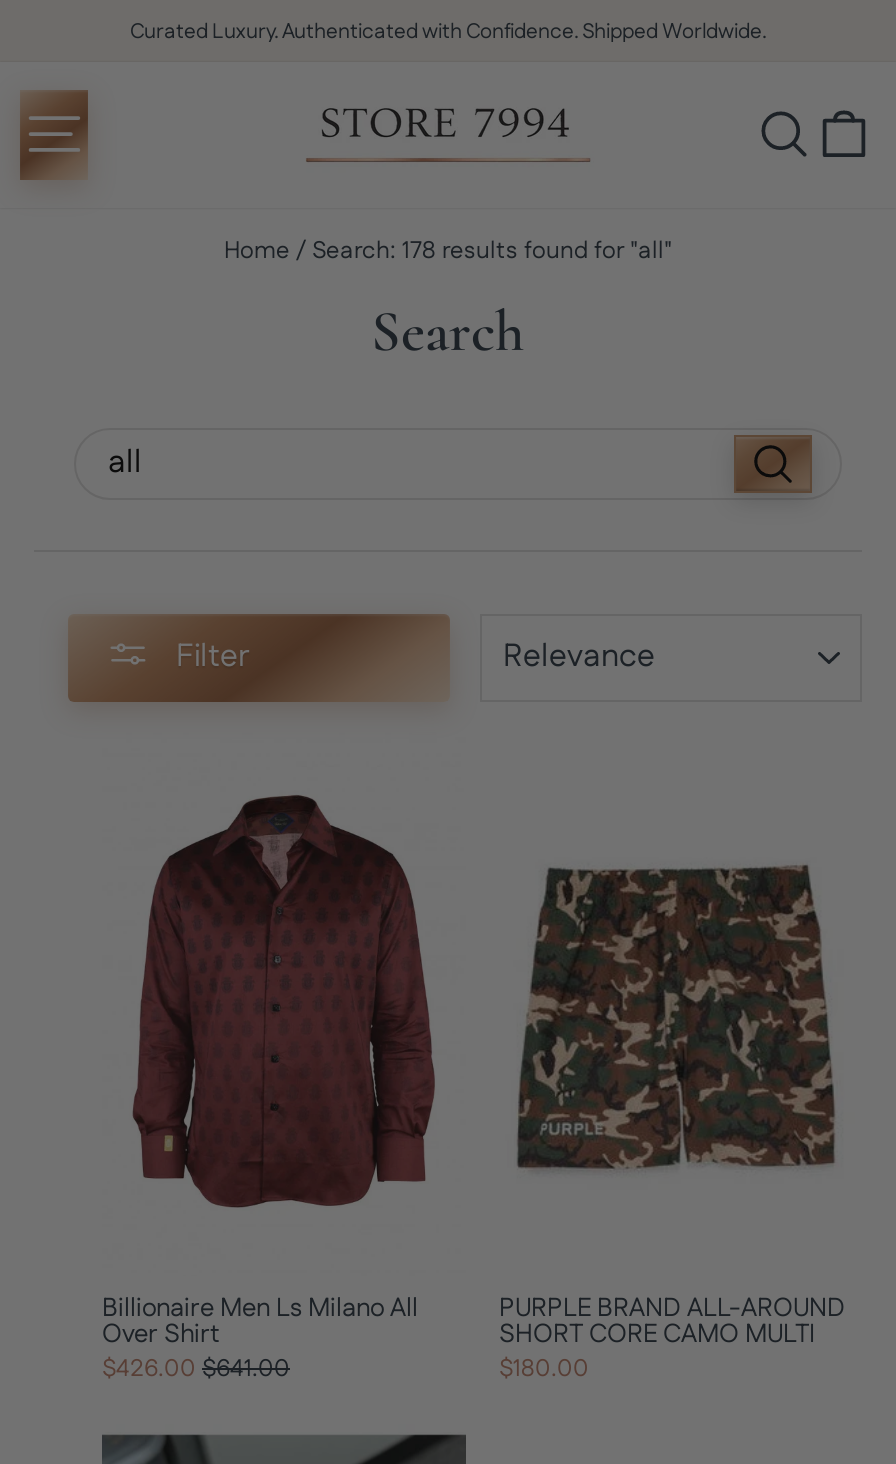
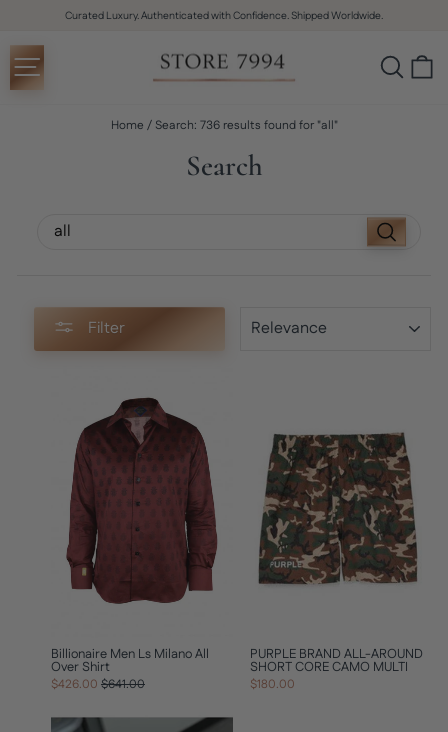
- Home / Search: 178 results found for "all"
+ Home / Search: 736 results found for "all"
